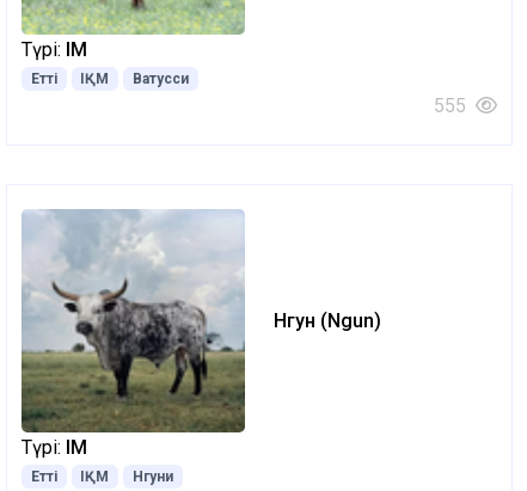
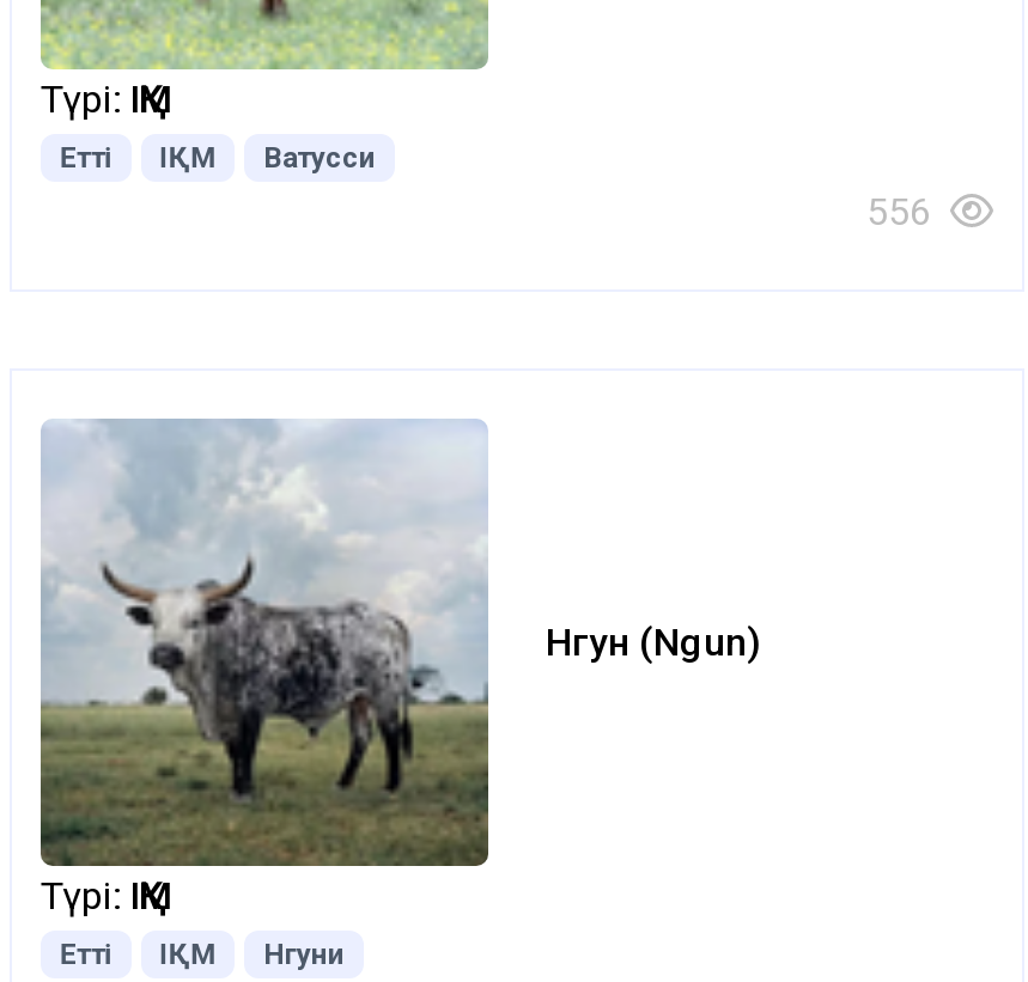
- 555
+ 556
